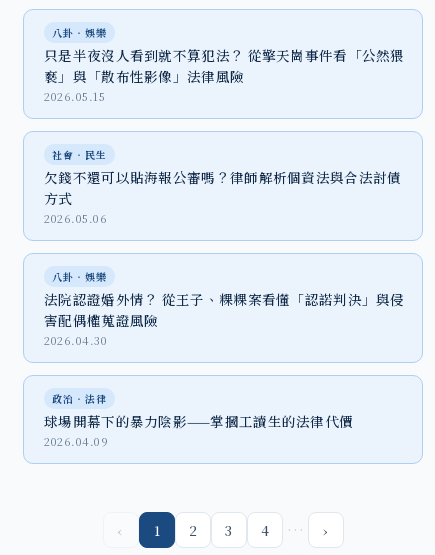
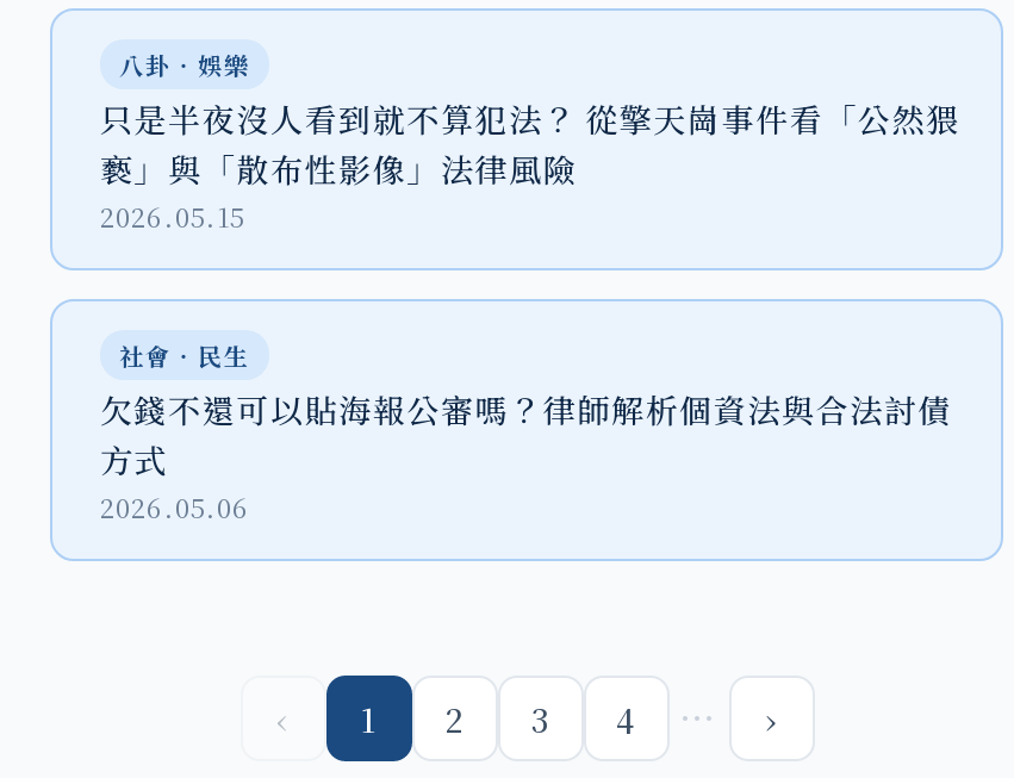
- 八卦‧娛樂
- 法院認證婚外情？ 從王子、粿粿案看懂「認諾判決」與侵
- 害配偶權蒐證風險
- 2026.04.30

- 政治‧法律
- 球場開幕下的暴力陰影——掌摑工讀生的法律代價
- 2026.04.09
